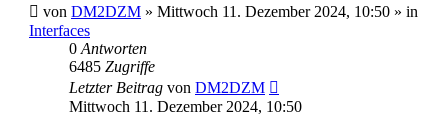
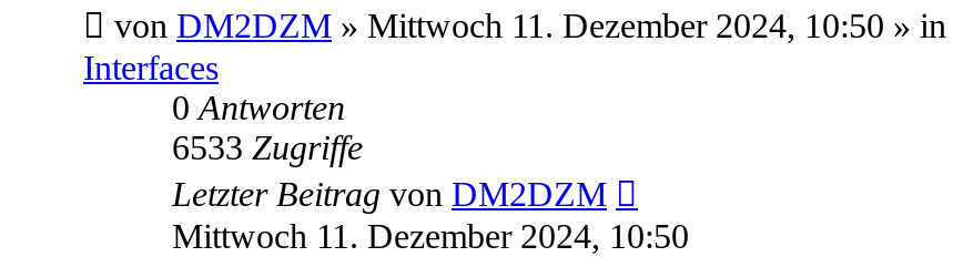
- 6485 Zugriffe
+ 6533 Zugriffe
